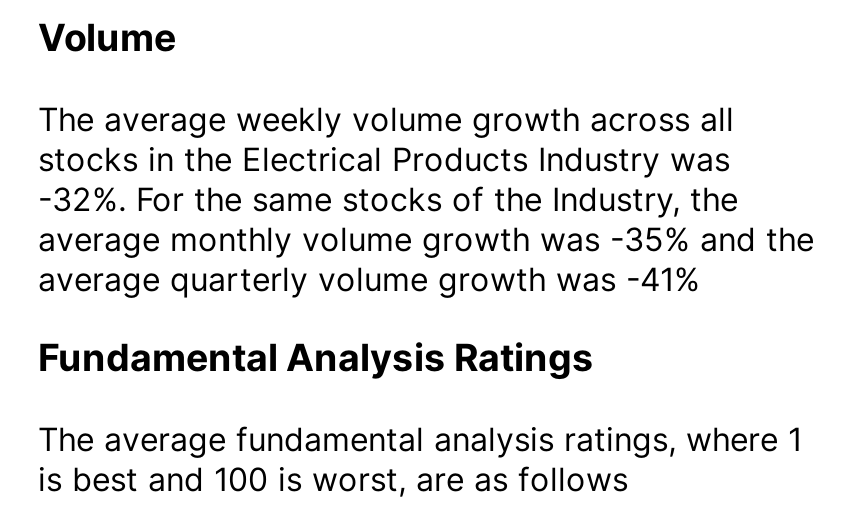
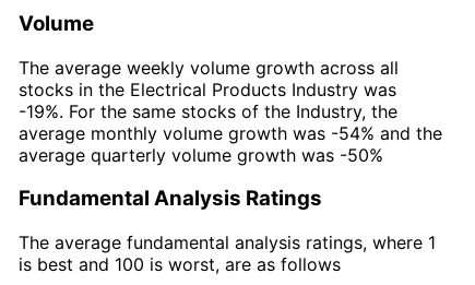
- -32%. For the same stocks of the Industry, the
+ -19%. For the same stocks of the Industry, the

- average monthly volume growth was -35% and the
+ average monthly volume growth was -54% and the

- average quarterly volume growth was -41%
+ average quarterly volume growth was -50%
